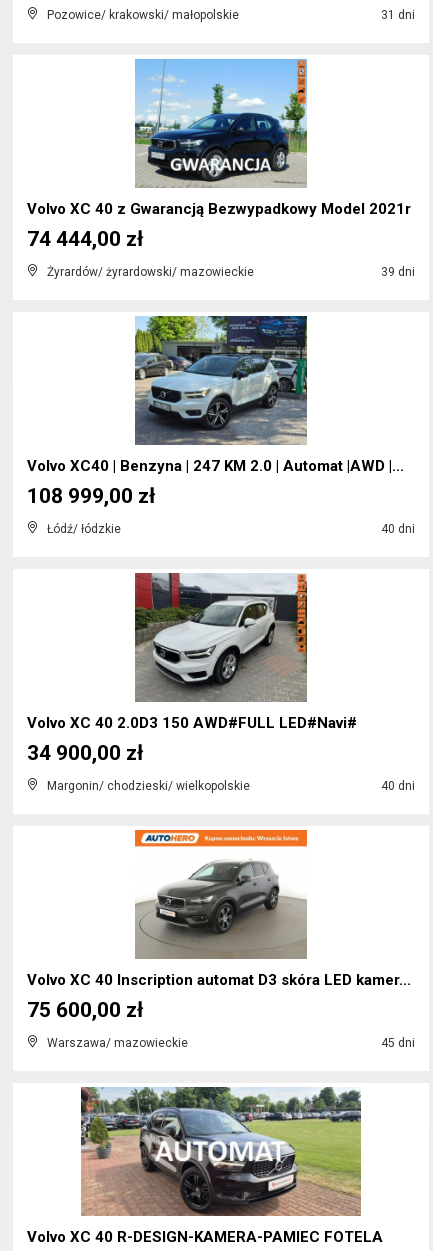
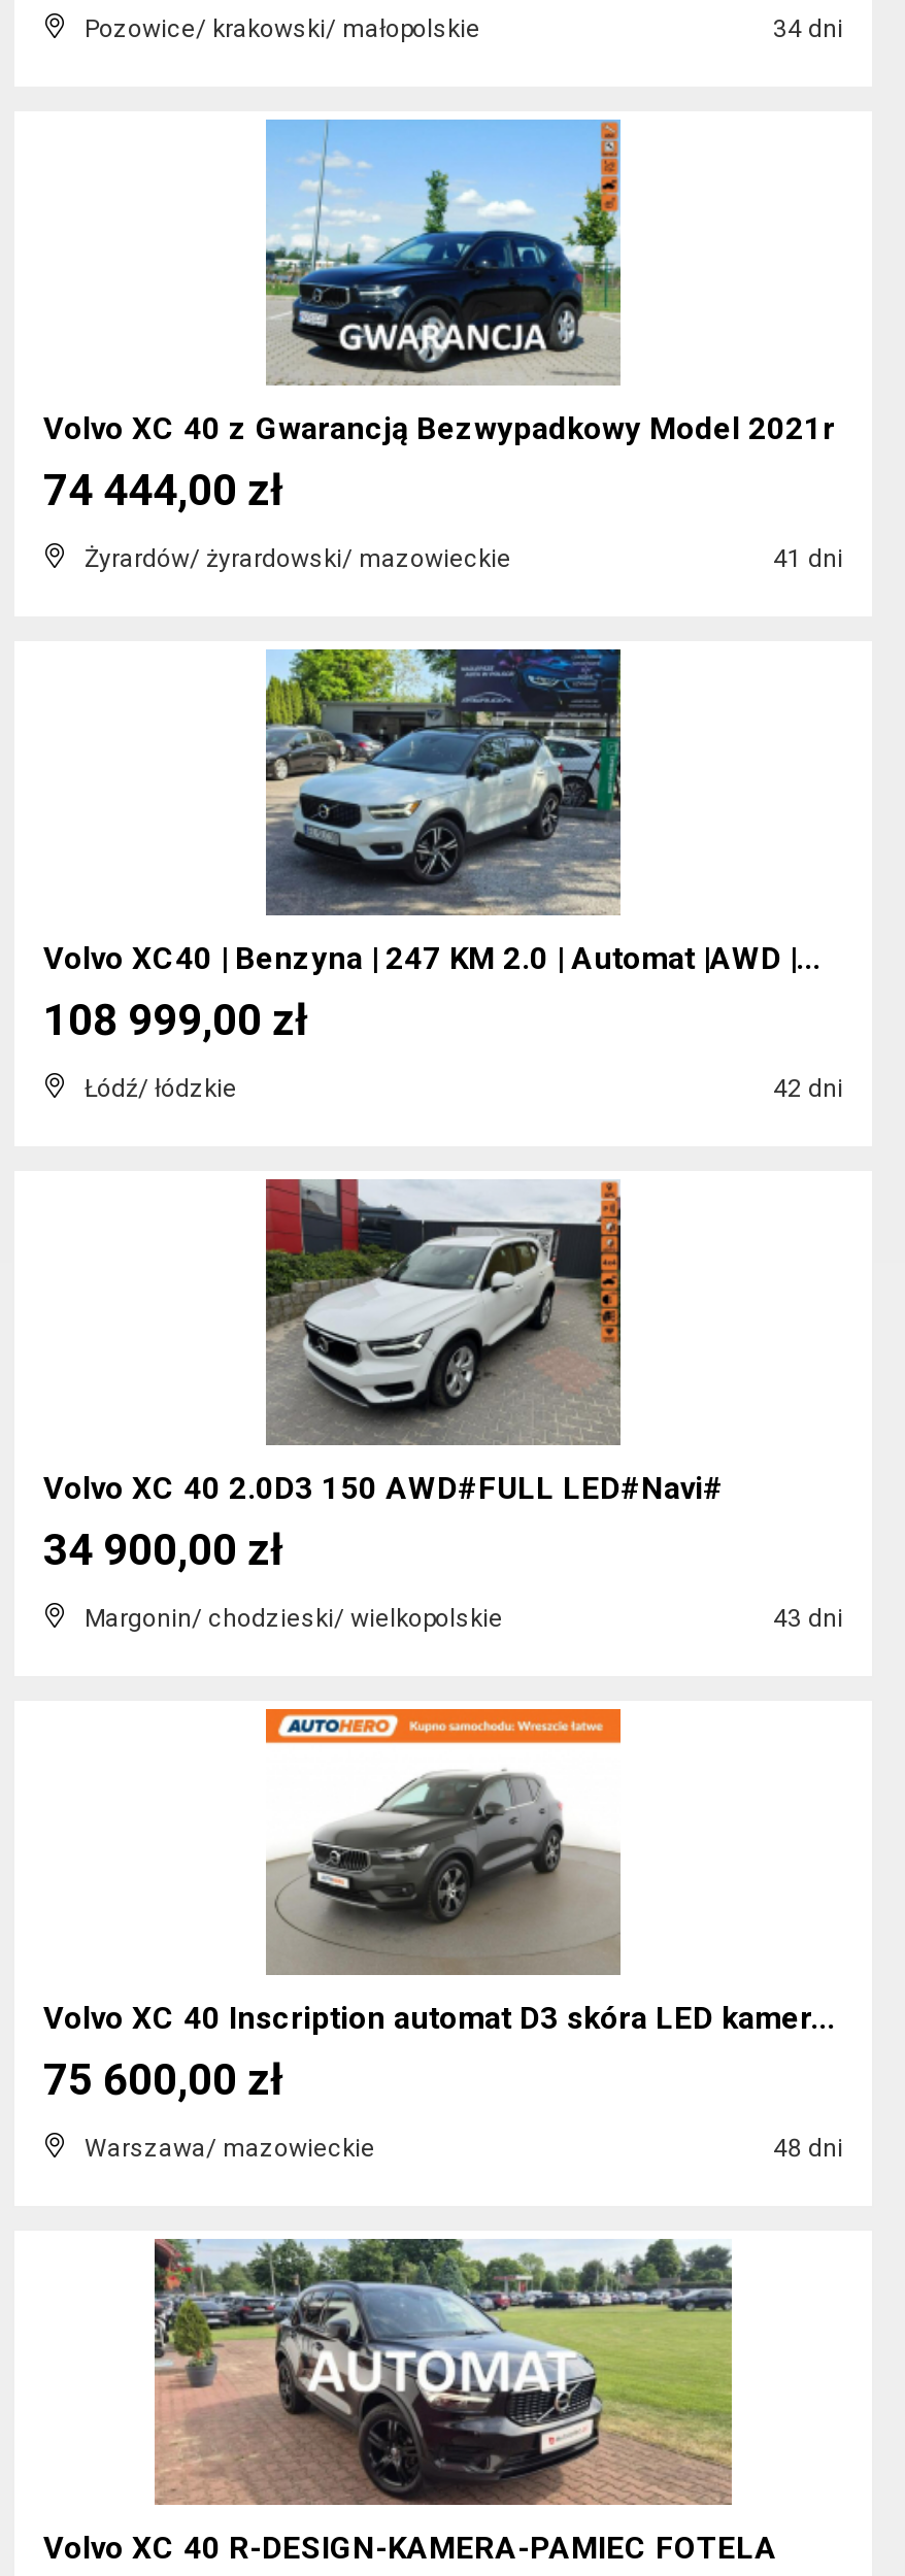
- 31 dni
+ 34 dni

- 39 dni
+ 41 dni

- 40 dni
+ 42 dni

- 40 dni
+ 43 dni

- 45 dni
+ 48 dni
